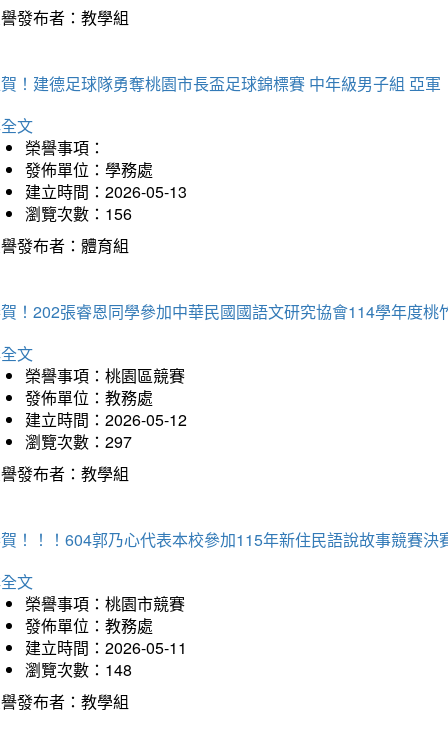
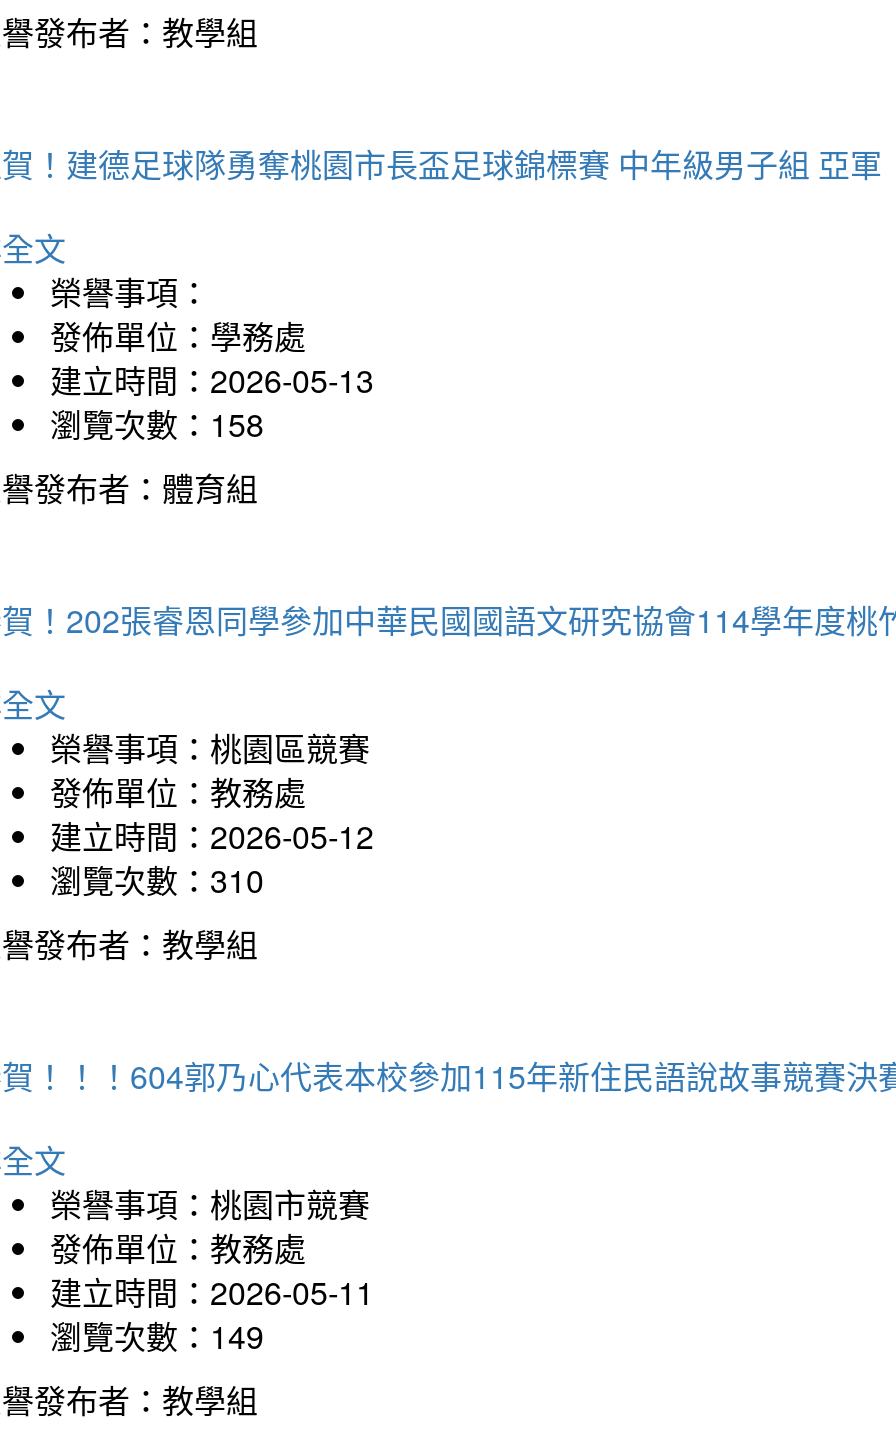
- 瀏覽次數：156
+ 瀏覽次數：158

- 瀏覽次數：297
+ 瀏覽次數：310

- 瀏覽次數：148
+ 瀏覽次數：149
